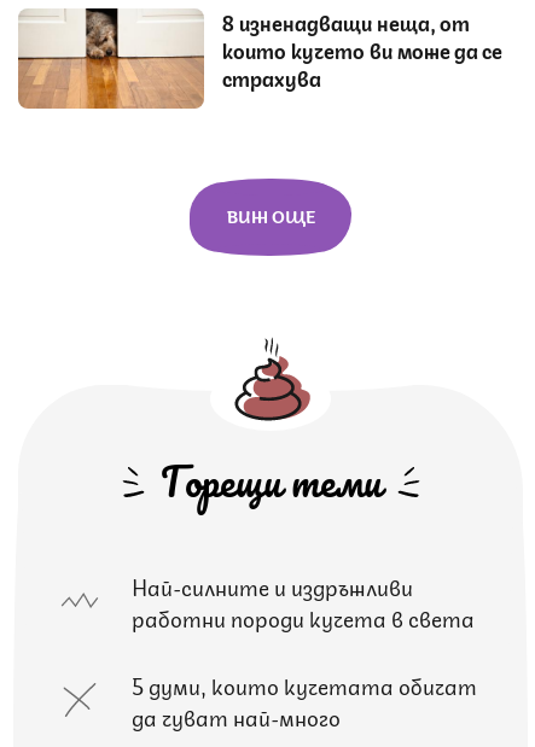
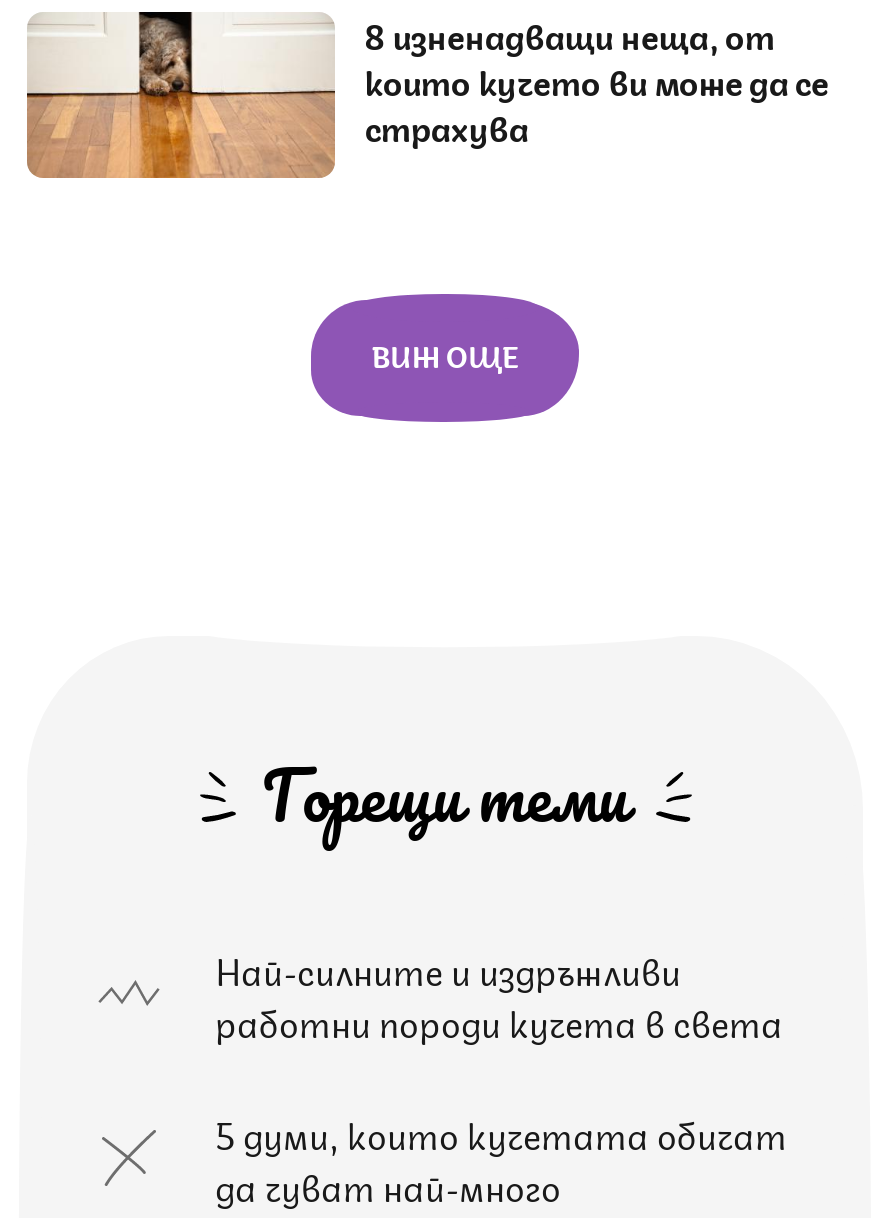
- [image]
